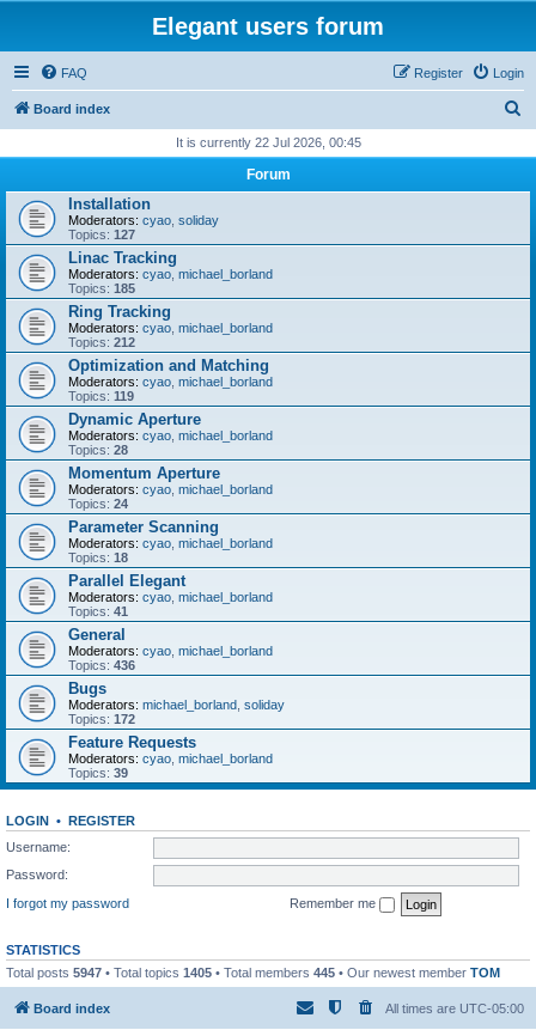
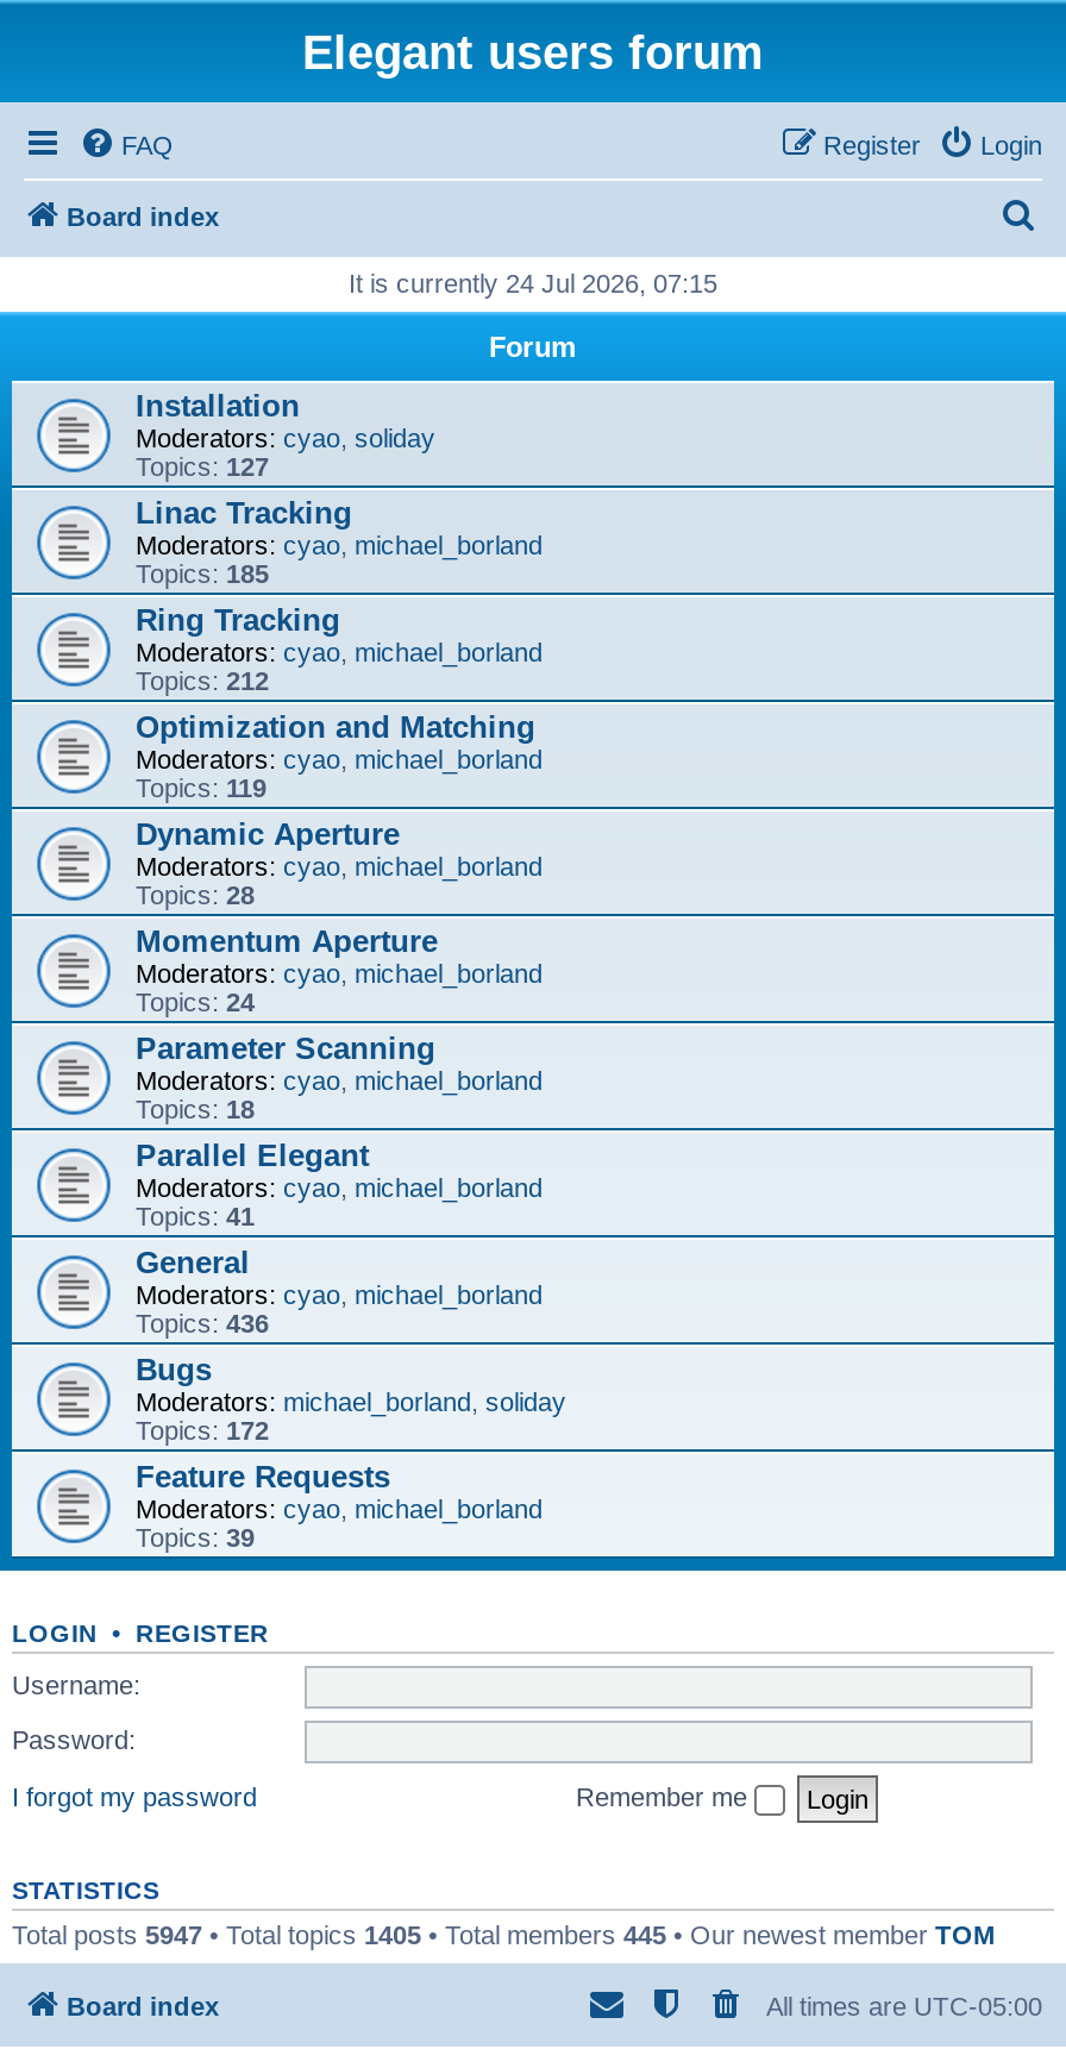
- It is currently 22 Jul 2026, 00:45
+ It is currently 24 Jul 2026, 07:15
